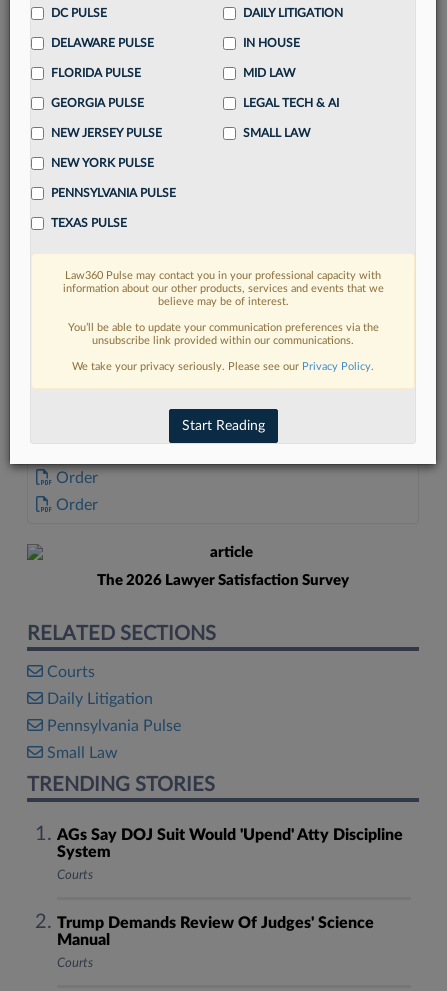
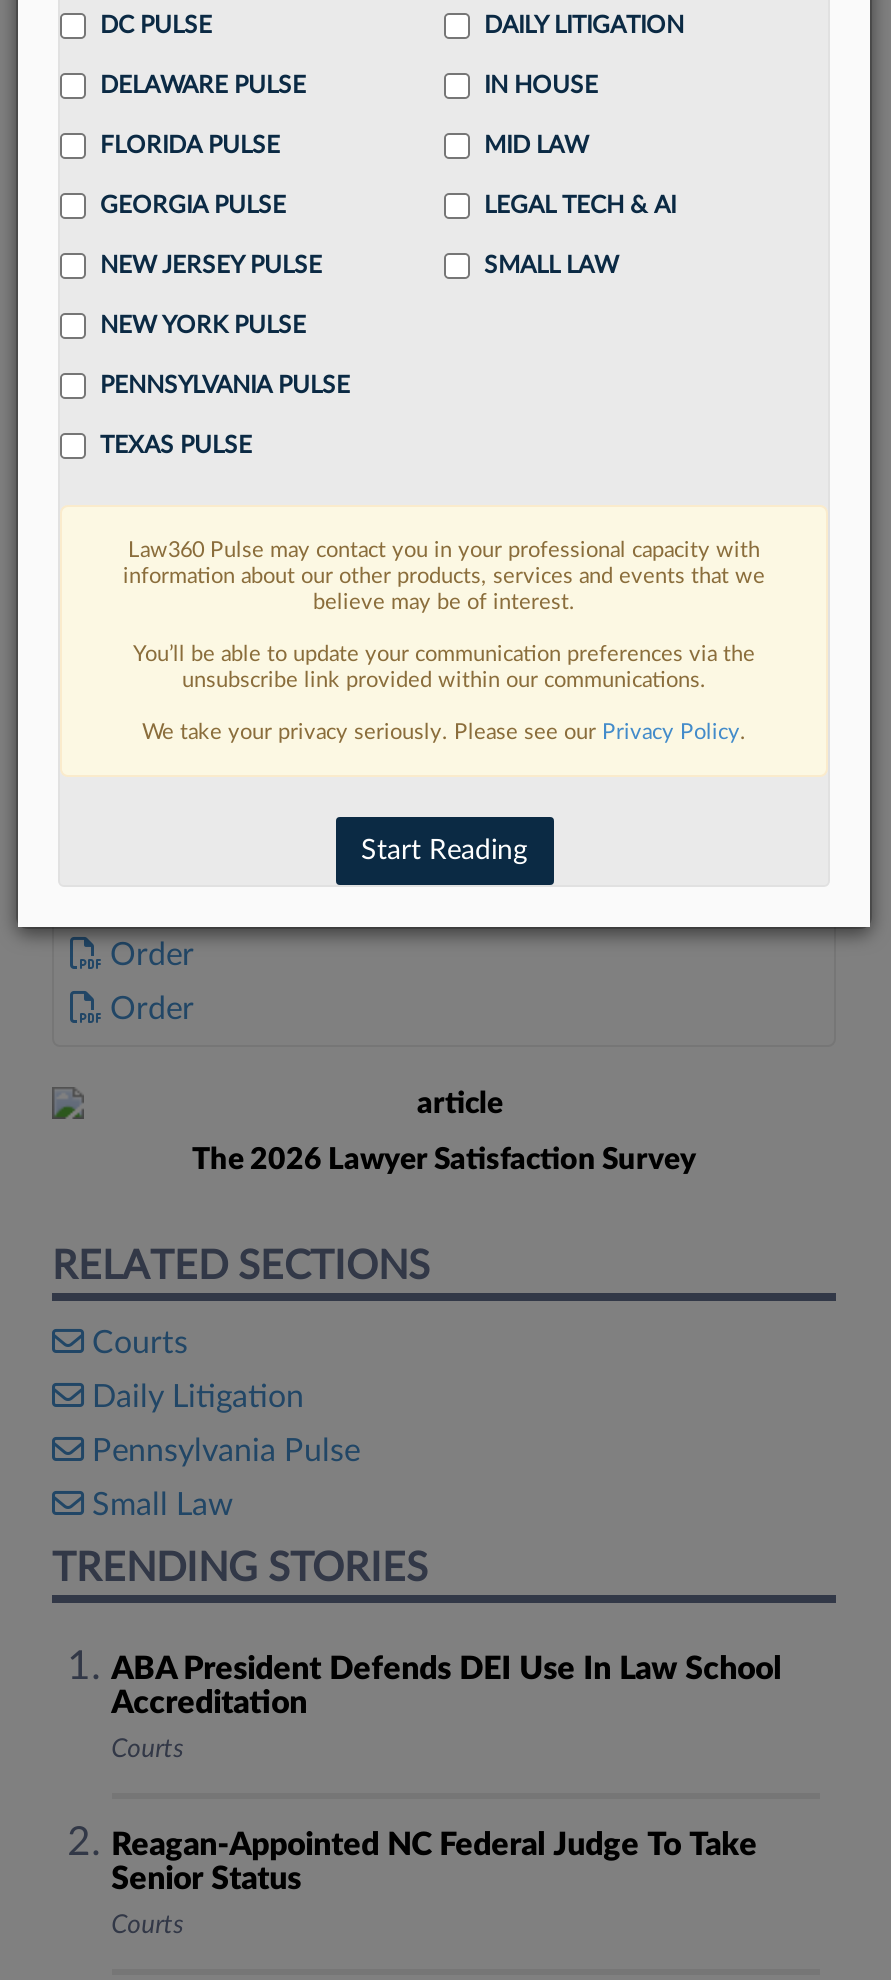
- AGs Say DOJ Suit Would 'Upend' Atty Discipline
- System
+ ABA President Defends DEI Use In Law School
+ Accreditation

- Trump Demands Review Of Judges' Science
- Manual
+ Reagan-Appointed NC Federal Judge To Take
+ Senior Status
